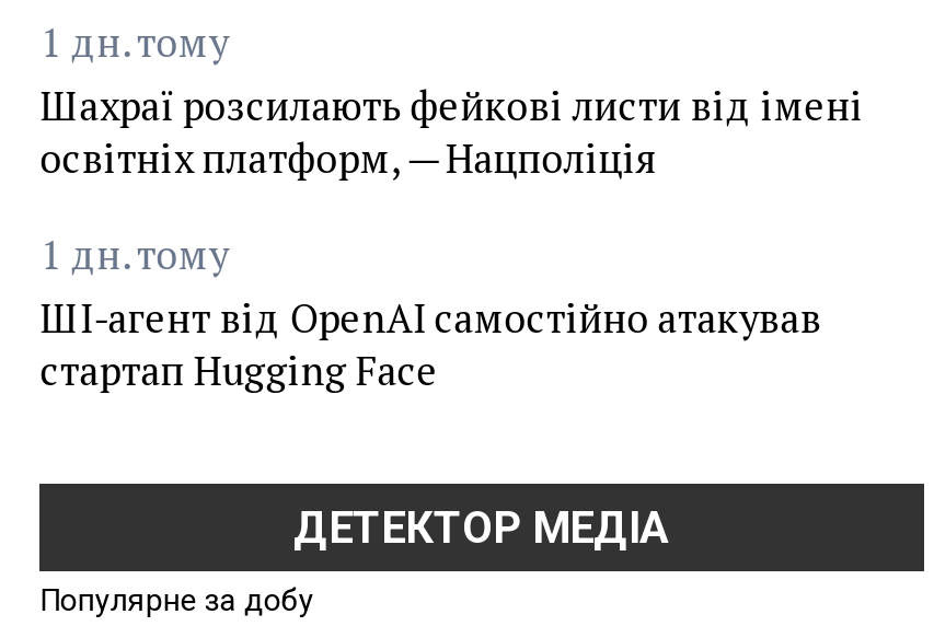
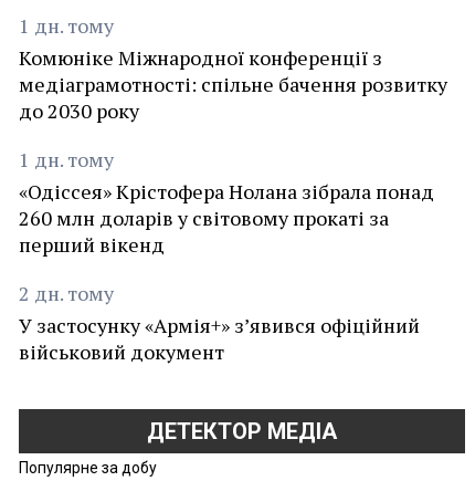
- Шахраї розсилають фейкові листи від імені
- освітніх платформ, — Нацполіція
+ Комюніке Міжнародної конференції з
+ медіаграмотності: спільне бачення розвитку
+ до 2030 року

- ШІ-агент від OpenAI самостійно атакував
- стартап Hugging Face
+ «Одіссея» Крістофера Нолана зібрала понад
+ 260 млн доларів у світовому прокаті за
+ перший вікенд
+ 2 дн. тому
+ У застосунку «Армія+» зʼявився офіційний
+ військовий документ
